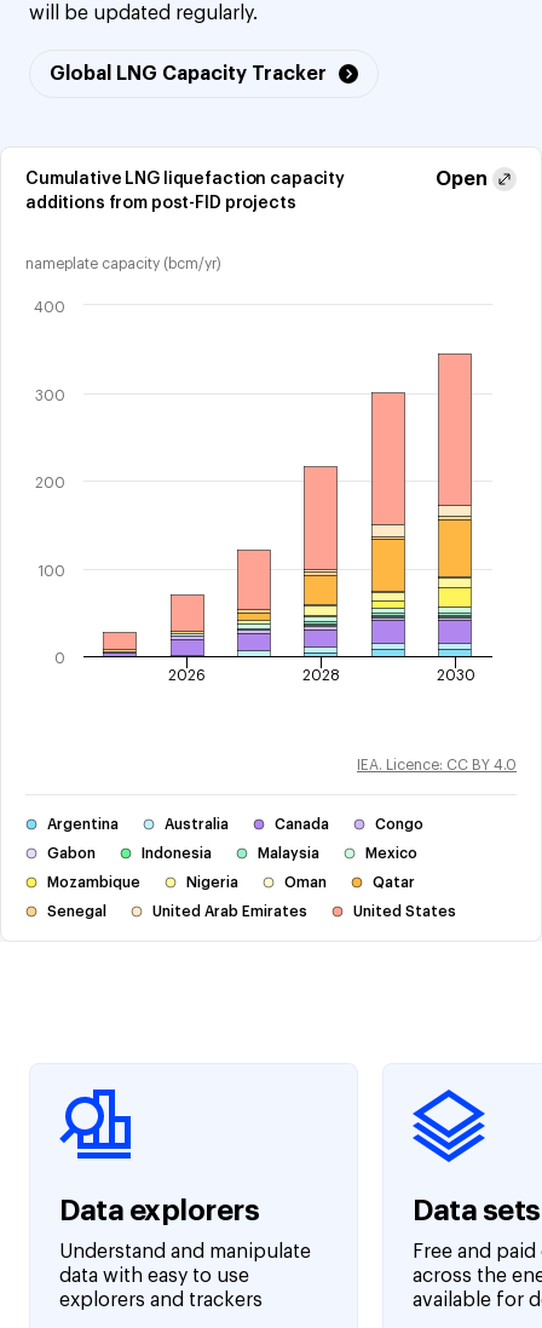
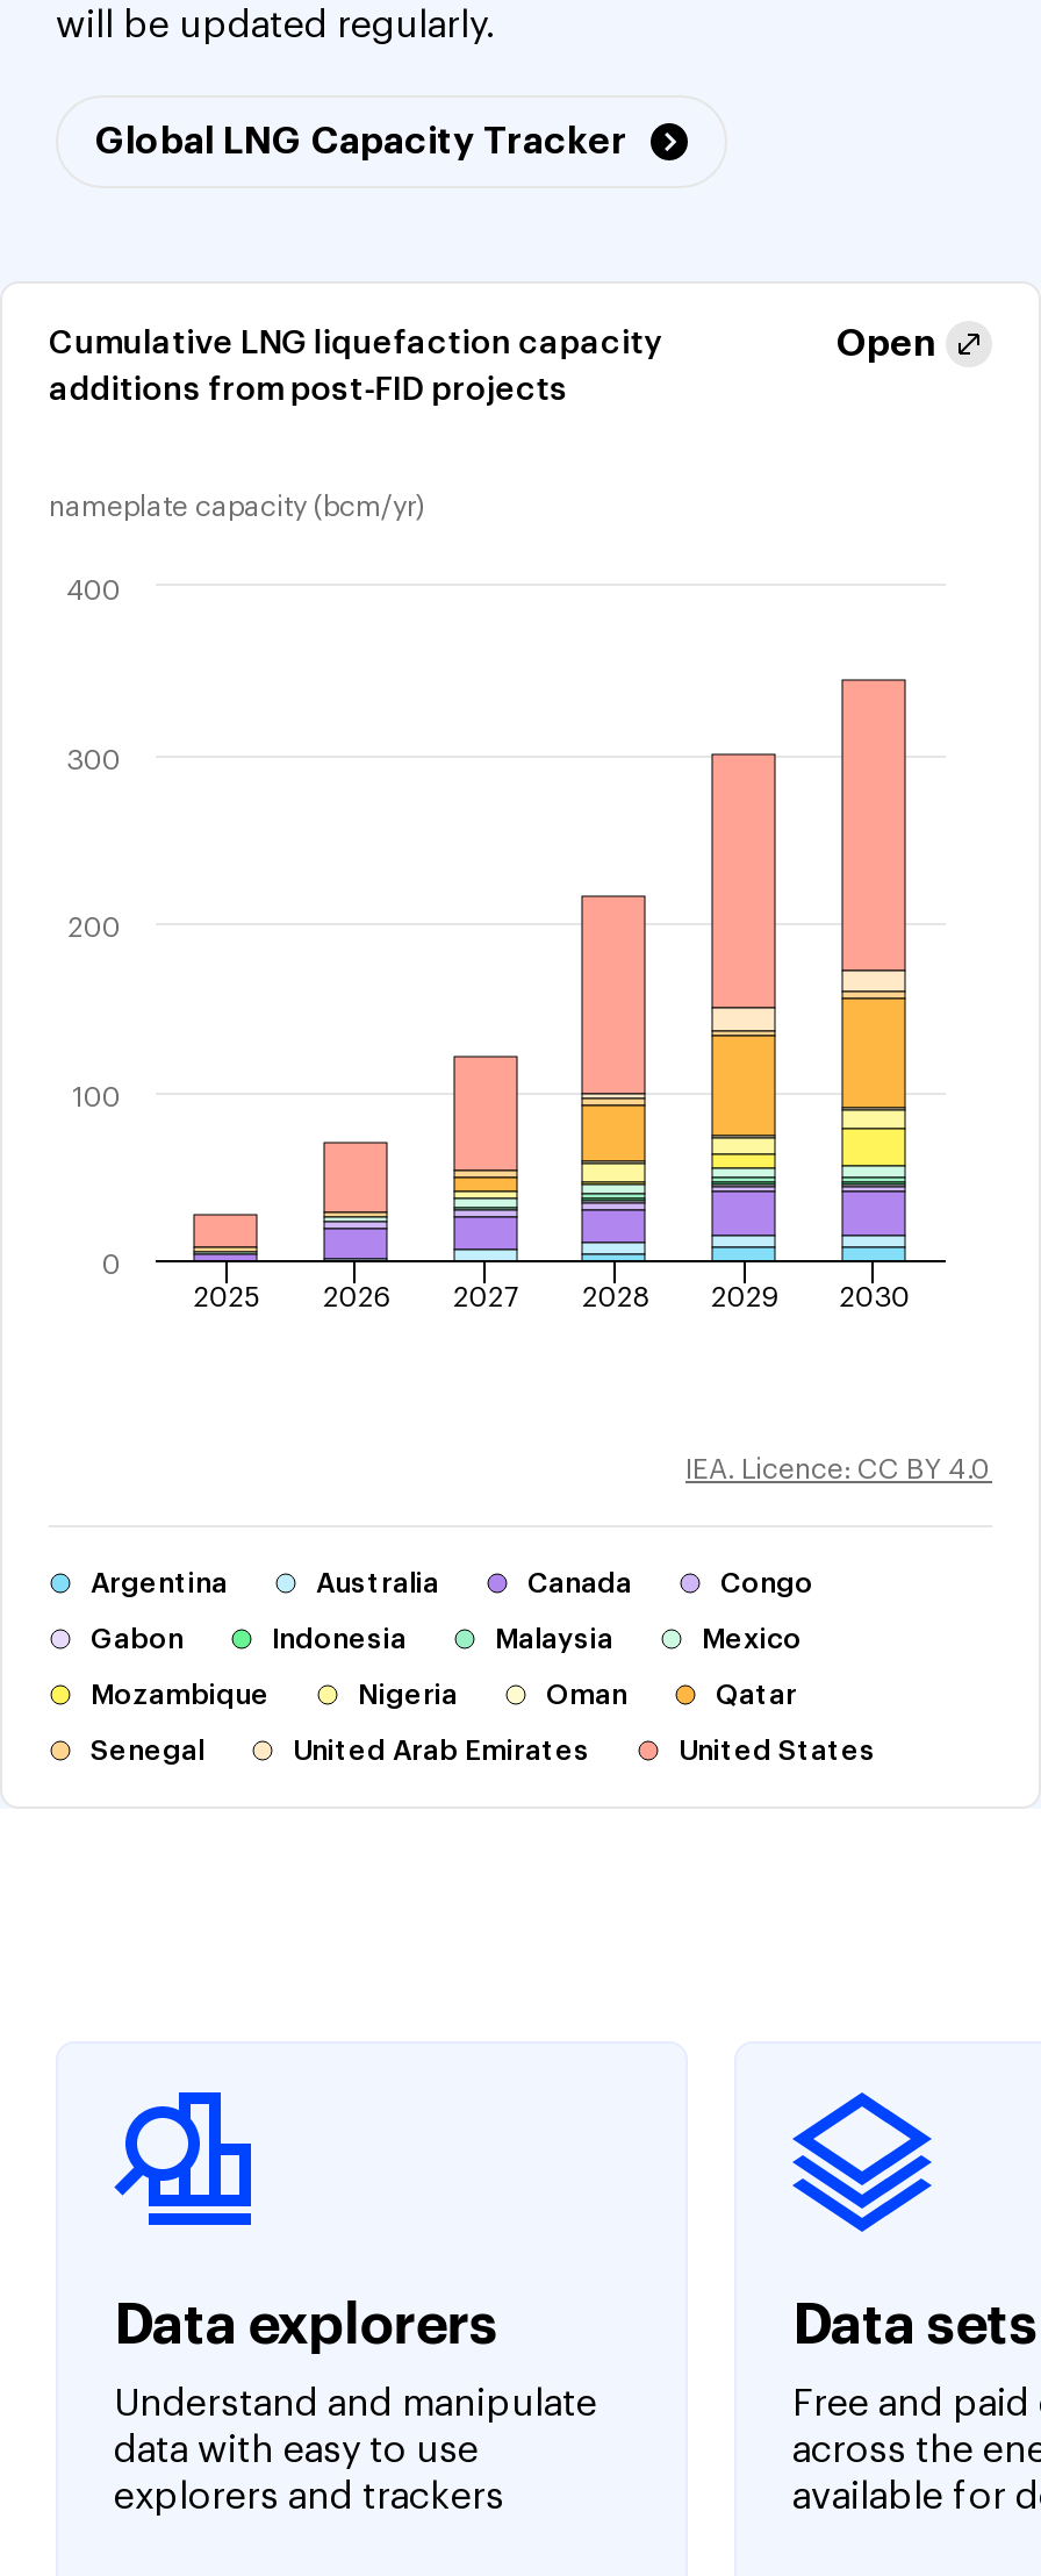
+ 2025

+ 2027

+ 2029
